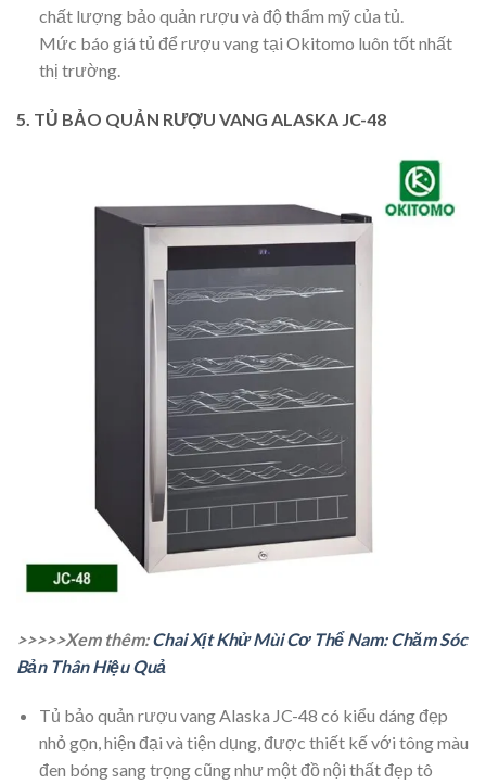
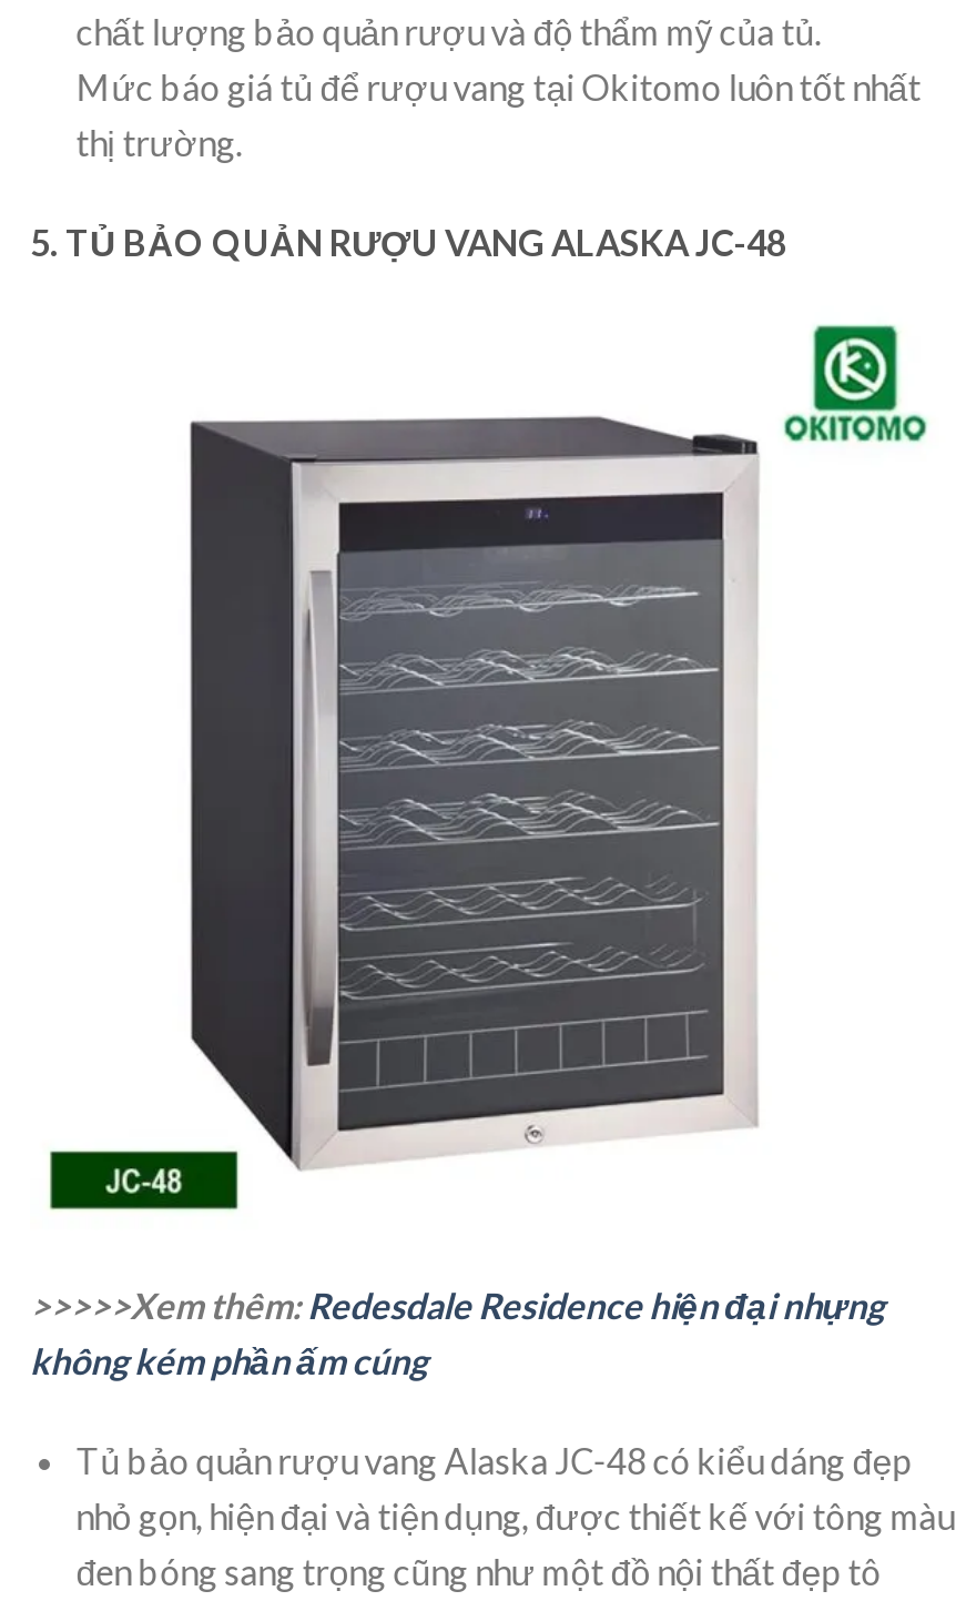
- >>>>>Xem thêm: Chai Xịt Khử Mùi Cơ Thể Nam: Chăm Sóc
- Bản Thân Hiệu Quả
+ >>>>>Xem thêm: Redesdale Residence hiện đại nhựng
+ không kém phần ấm cúng
